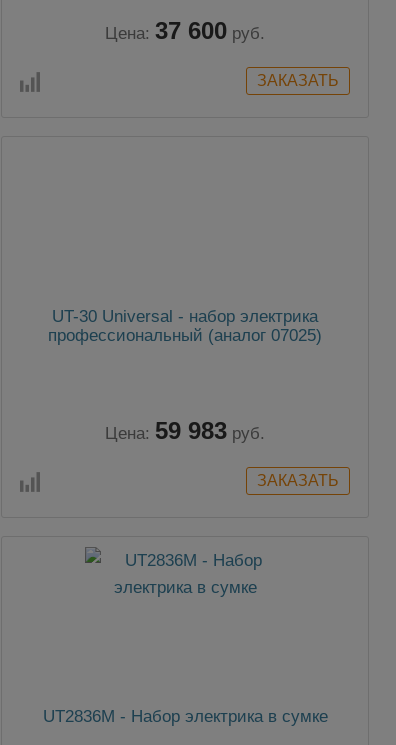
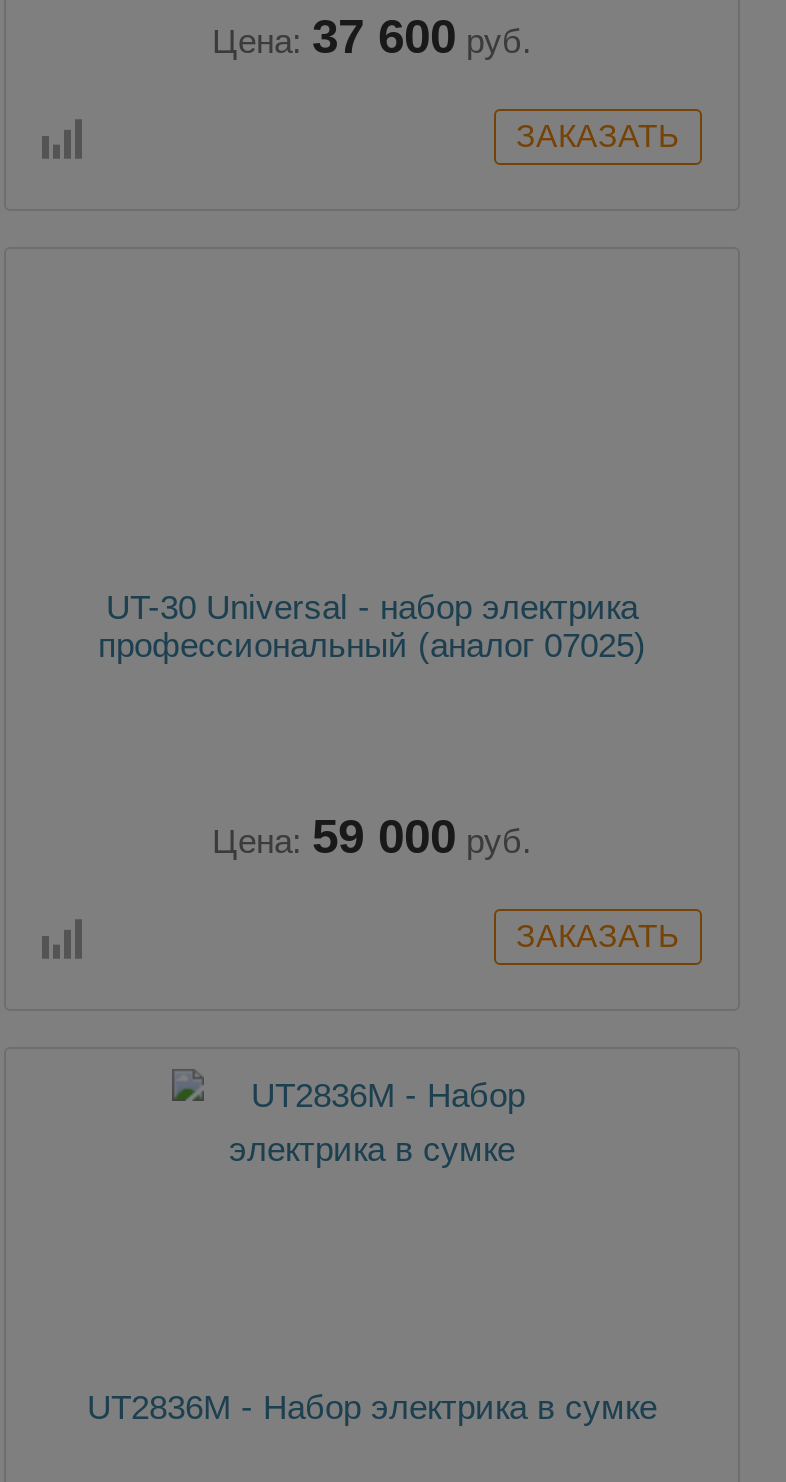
- Цена: 59 983 руб.
+ Цена: 59 000 руб.
